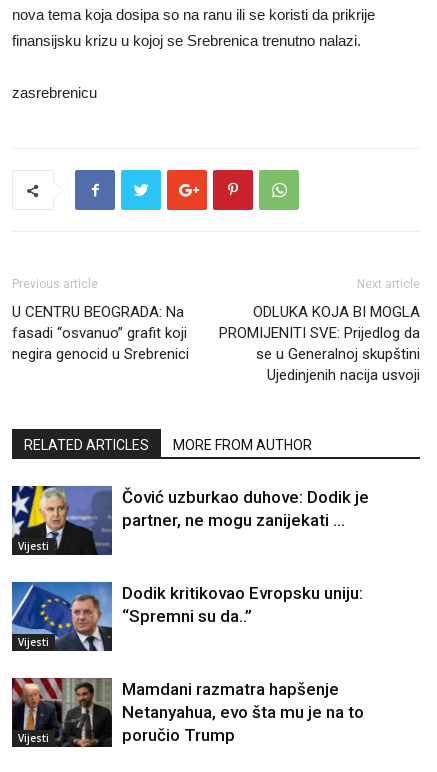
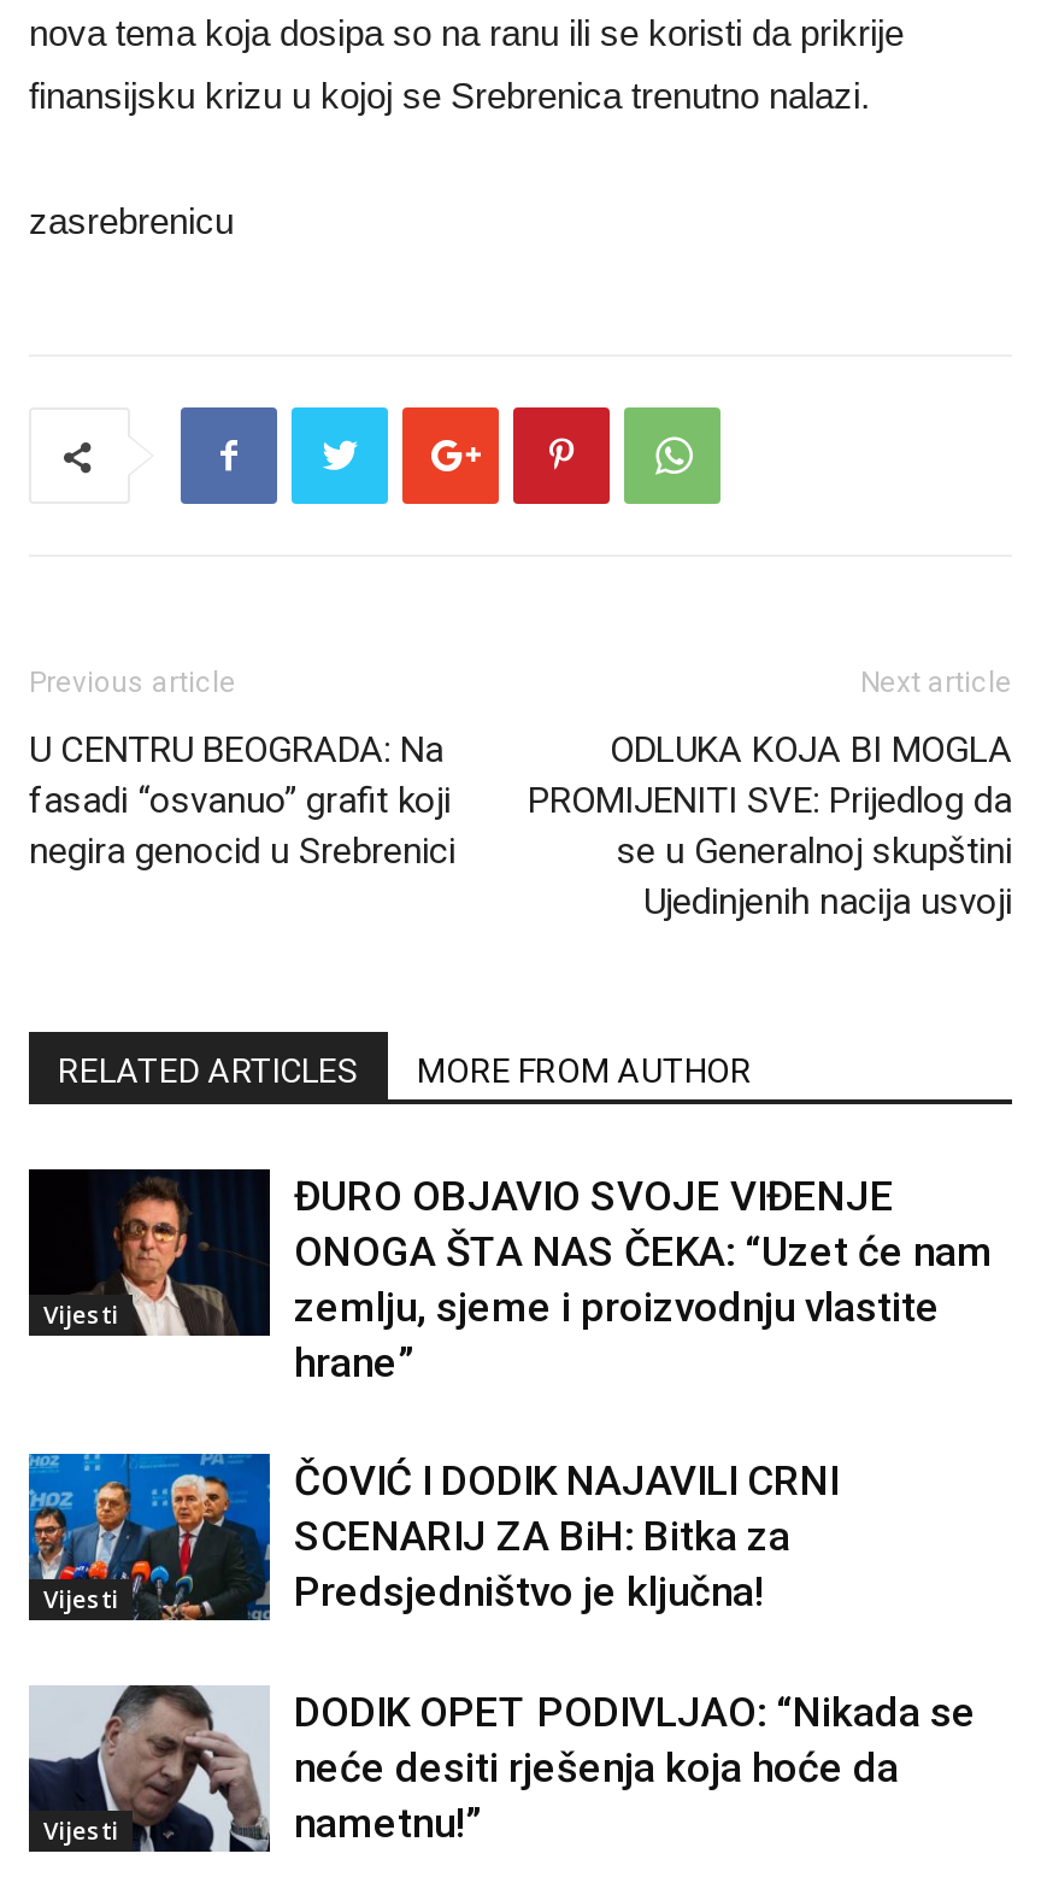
- [image]
- Čović uzburkao duhove: Dodik je
- partner, ne mogu zanijekati …
+ [image]
+ ĐURO OBJAVIO SVOJE VIĐENJE
+ ONOGA ŠTA NAS ČEKA: “Uzet će nam
+ zemlju, sjeme i proizvodnju vlastite
+ hrane”

- [image]
- Dodik kritikovao Evropsku uniju:
- “Spremni su da..”
+ [image]
+ ČOVIĆ I DODIK NAJAVILI CRNI
+ SCENARIJ ZA BiH: Bitka za
+ Predsjedništvo je ključna!

- [image]
- Mamdani razmatra hapšenje
- Netanyahua, evo šta mu je na to
- poručio Trump
+ [image]
+ DODIK OPET PODIVLJAO: “Nikada se
+ neće desiti rješenja koja hoće da
+ nametnu!”
